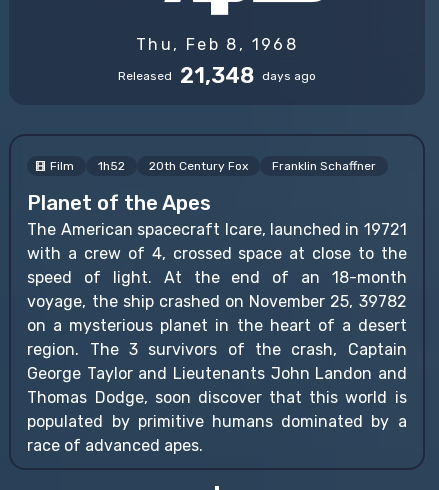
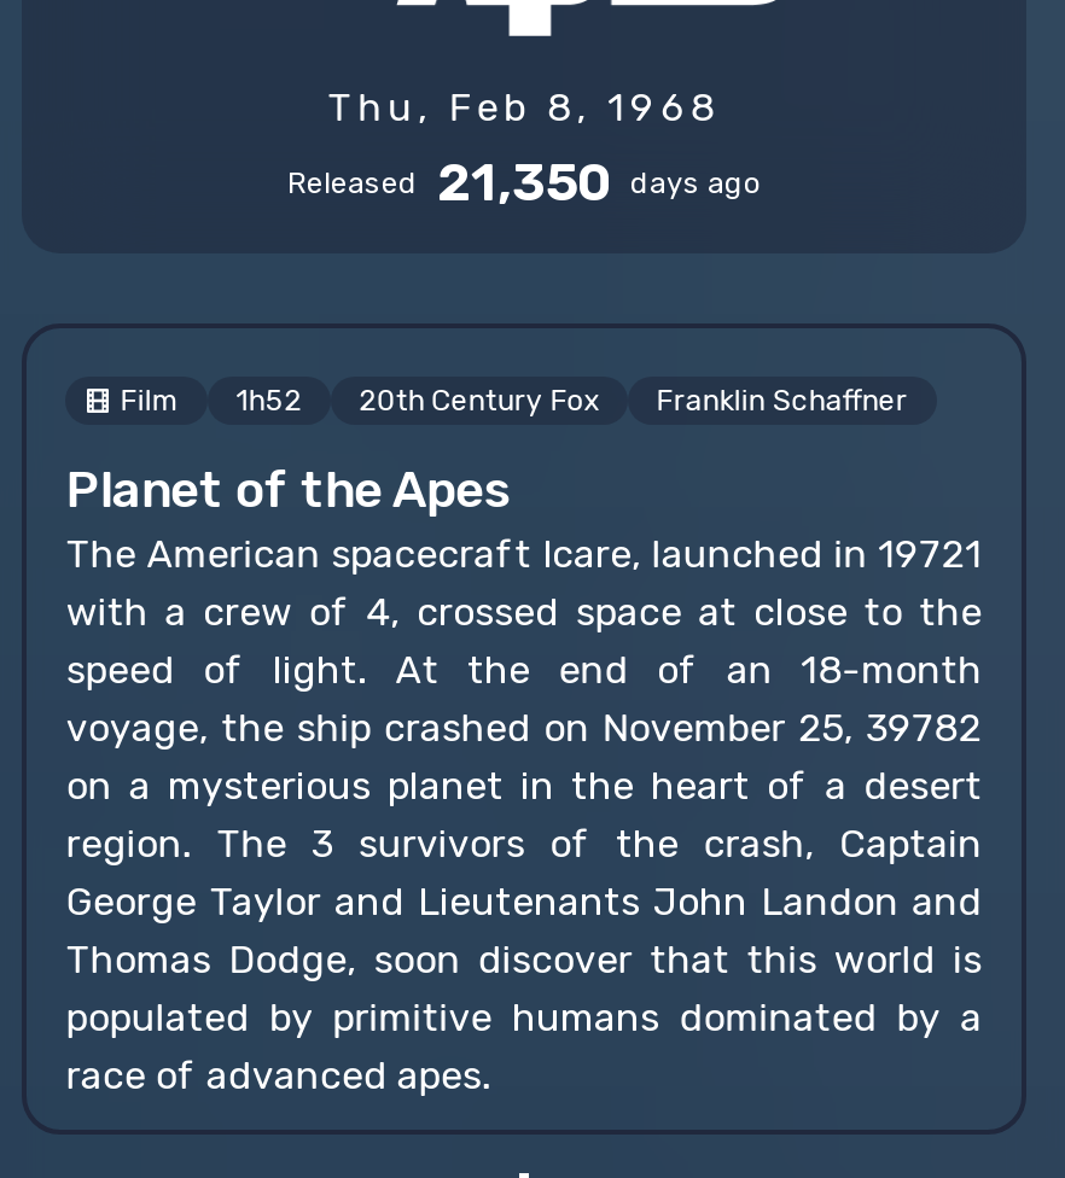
- Released 21,348 days ago
+ Released 21,350 days ago
